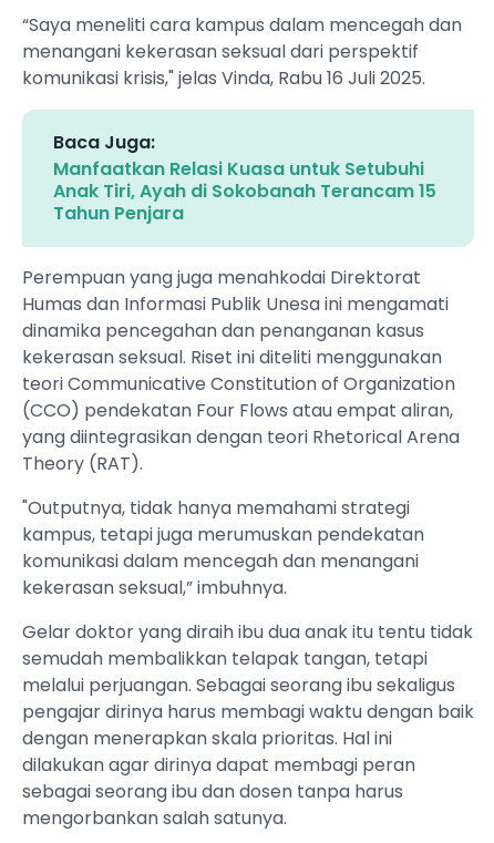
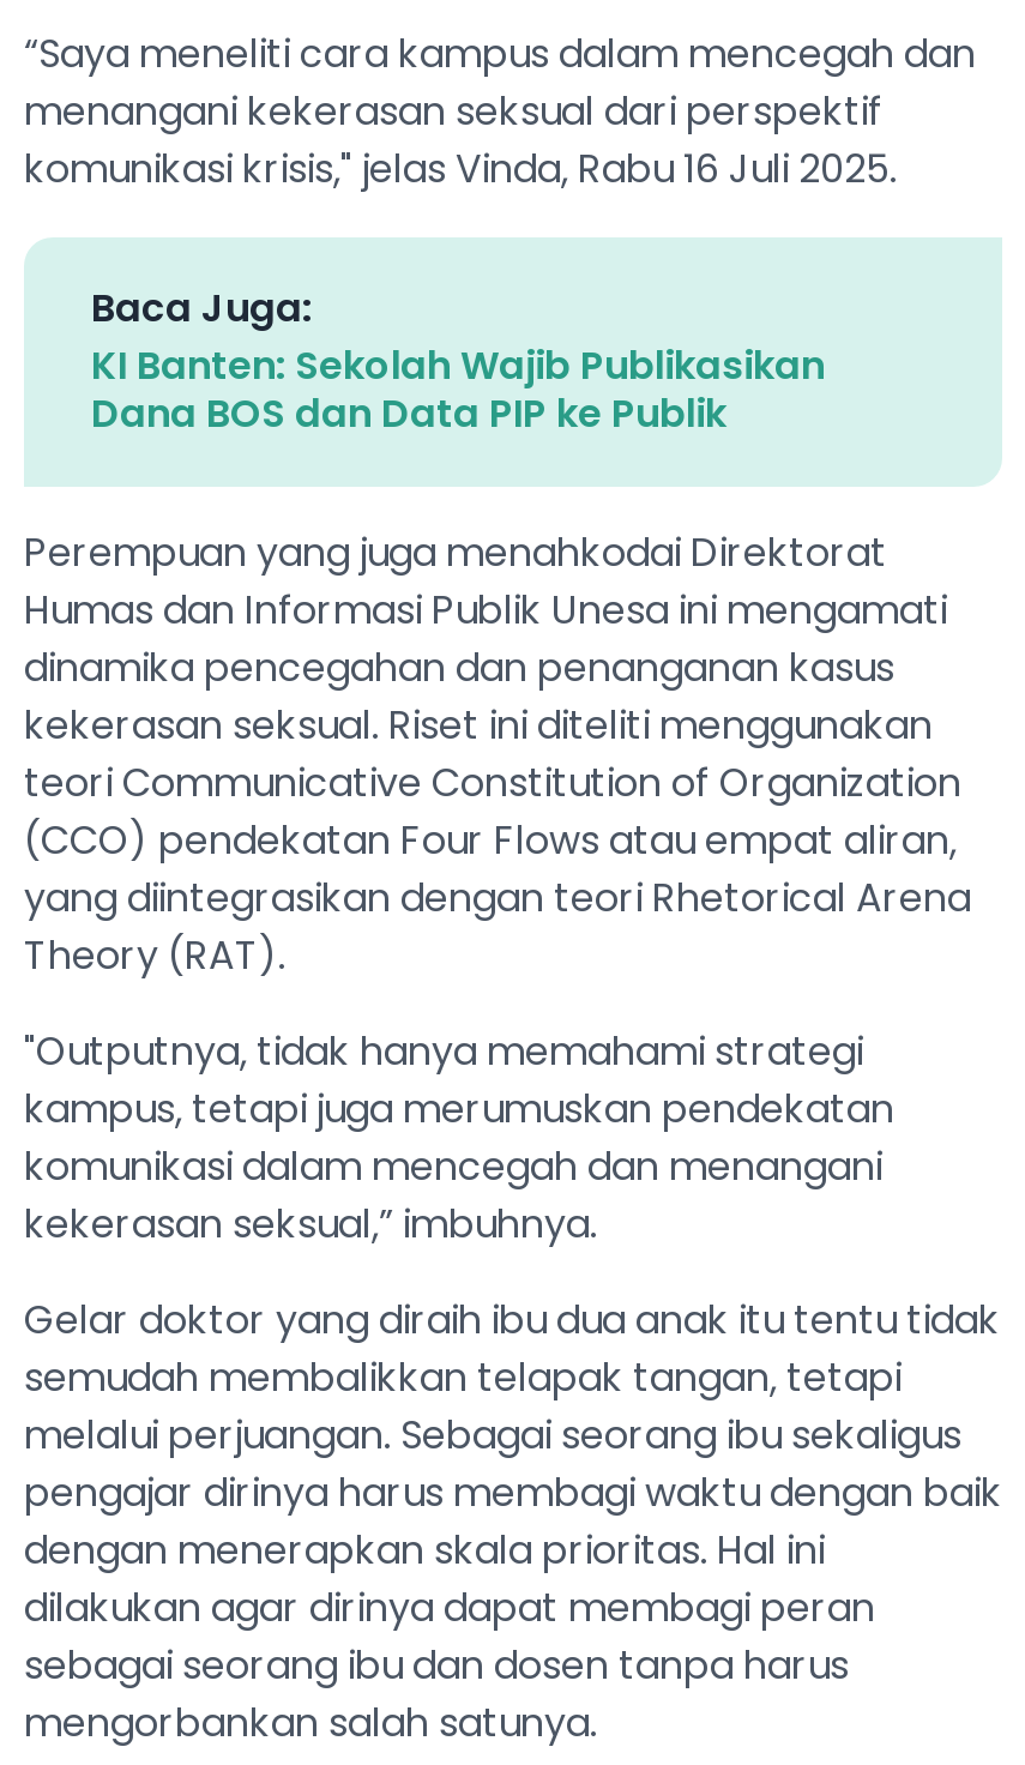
- Manfaatkan Relasi Kuasa untuk Setubuhi
- Anak Tiri, Ayah di Sokobanah Terancam 15
- Tahun Penjara
+ KI Banten: Sekolah Wajib Publikasikan
+ Dana BOS dan Data PIP ke Publik
